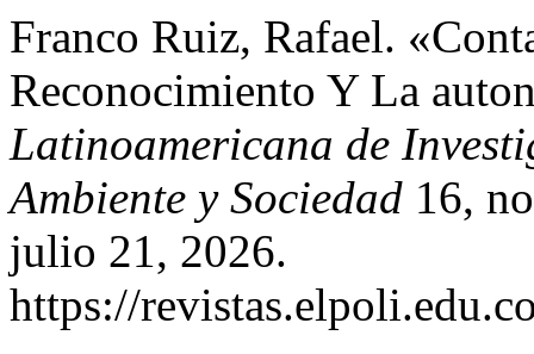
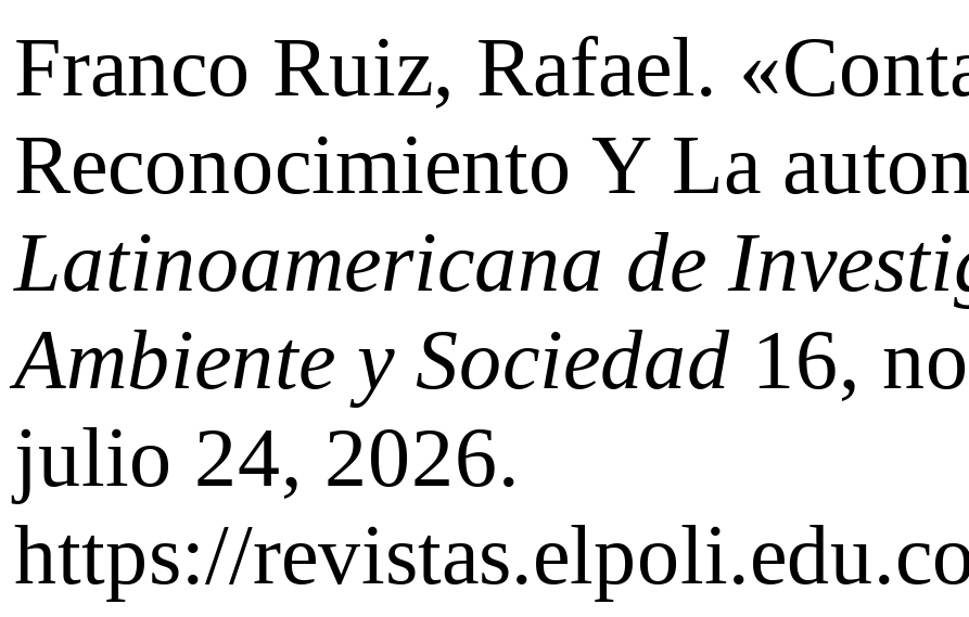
- julio 21, 2026.
+ julio 24, 2026.
